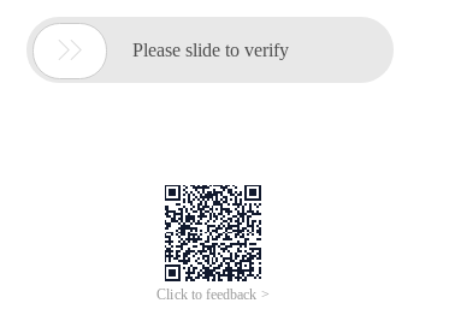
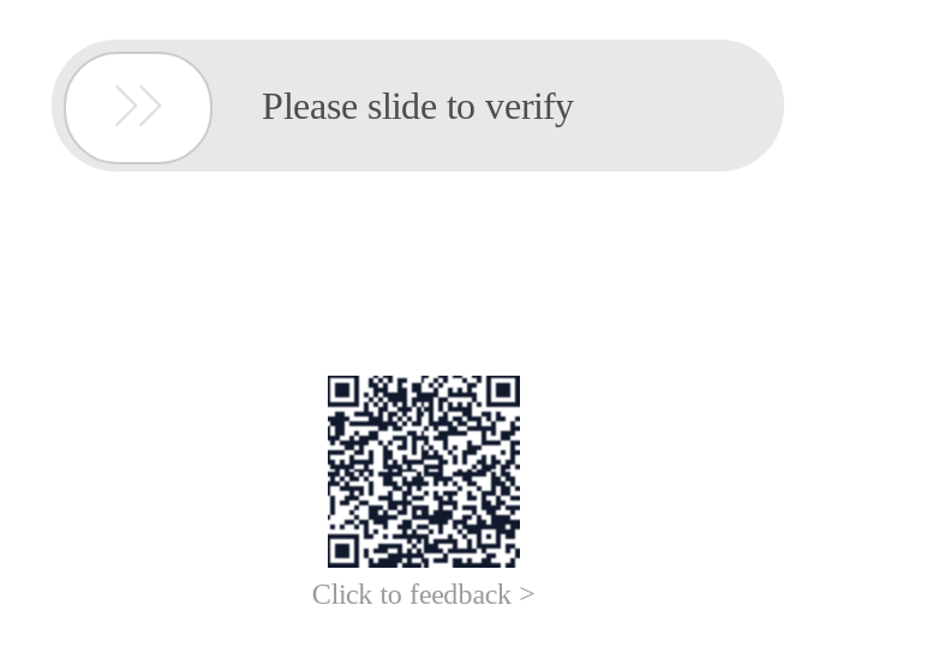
- [image]
+ [image]
